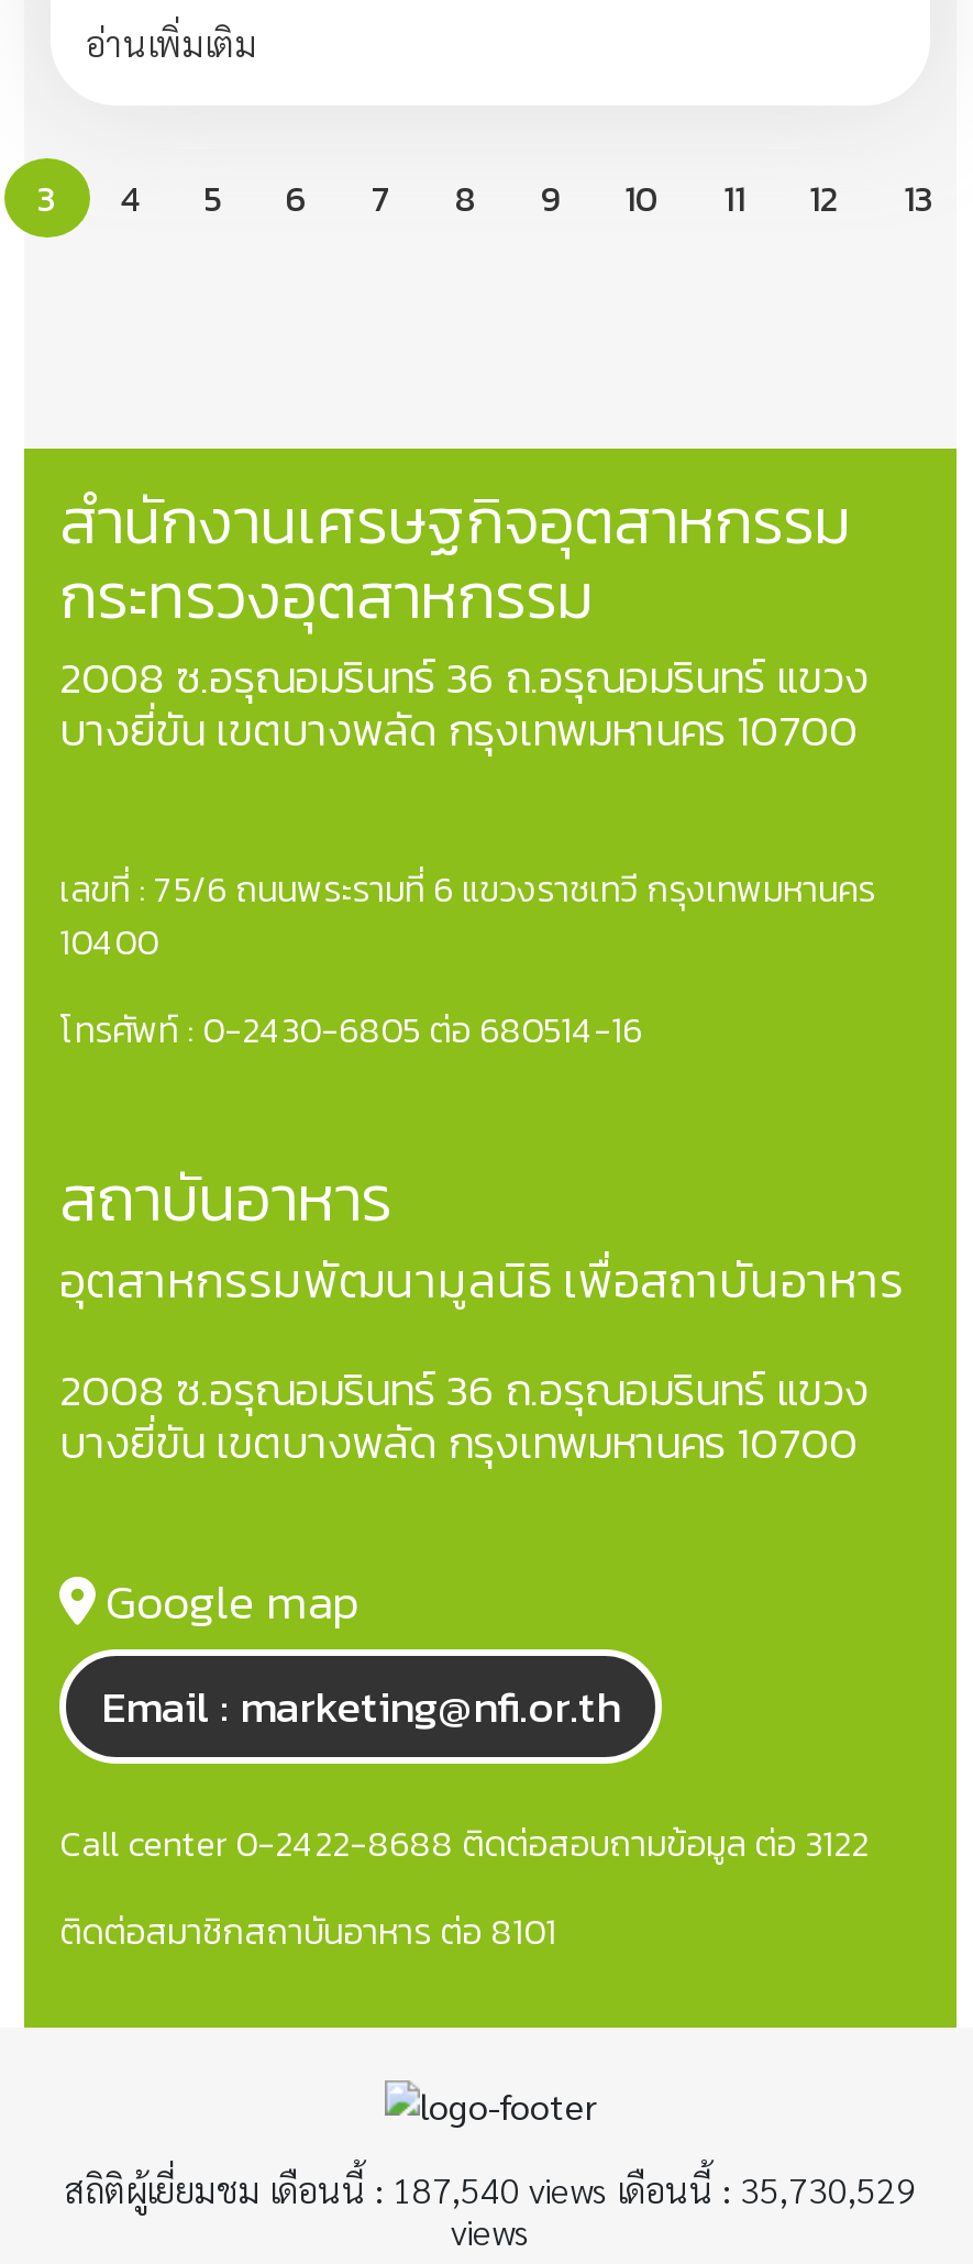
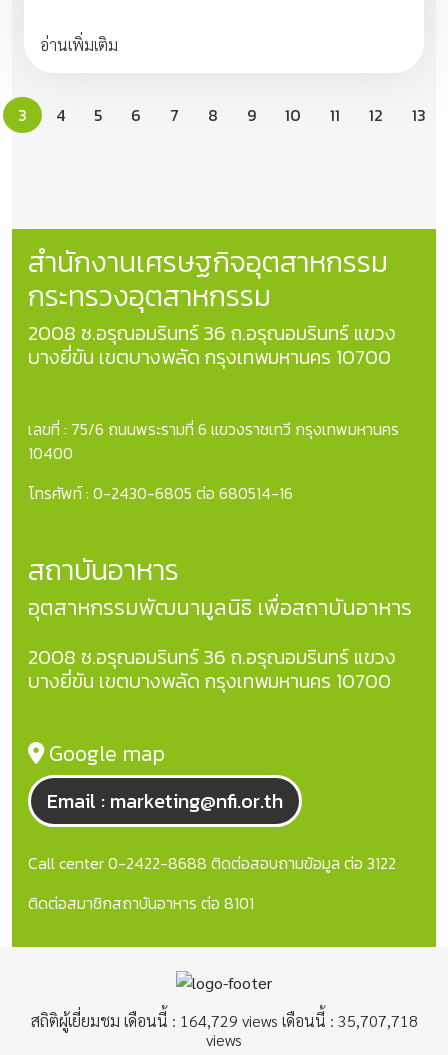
- สถิติผู้เยี่ยมชม เดือนนี้ : 187,540 views เดือนนี้ : 35,730,529
+ สถิติผู้เยี่ยมชม เดือนนี้ : 164,729 views เดือนนี้ : 35,707,718
